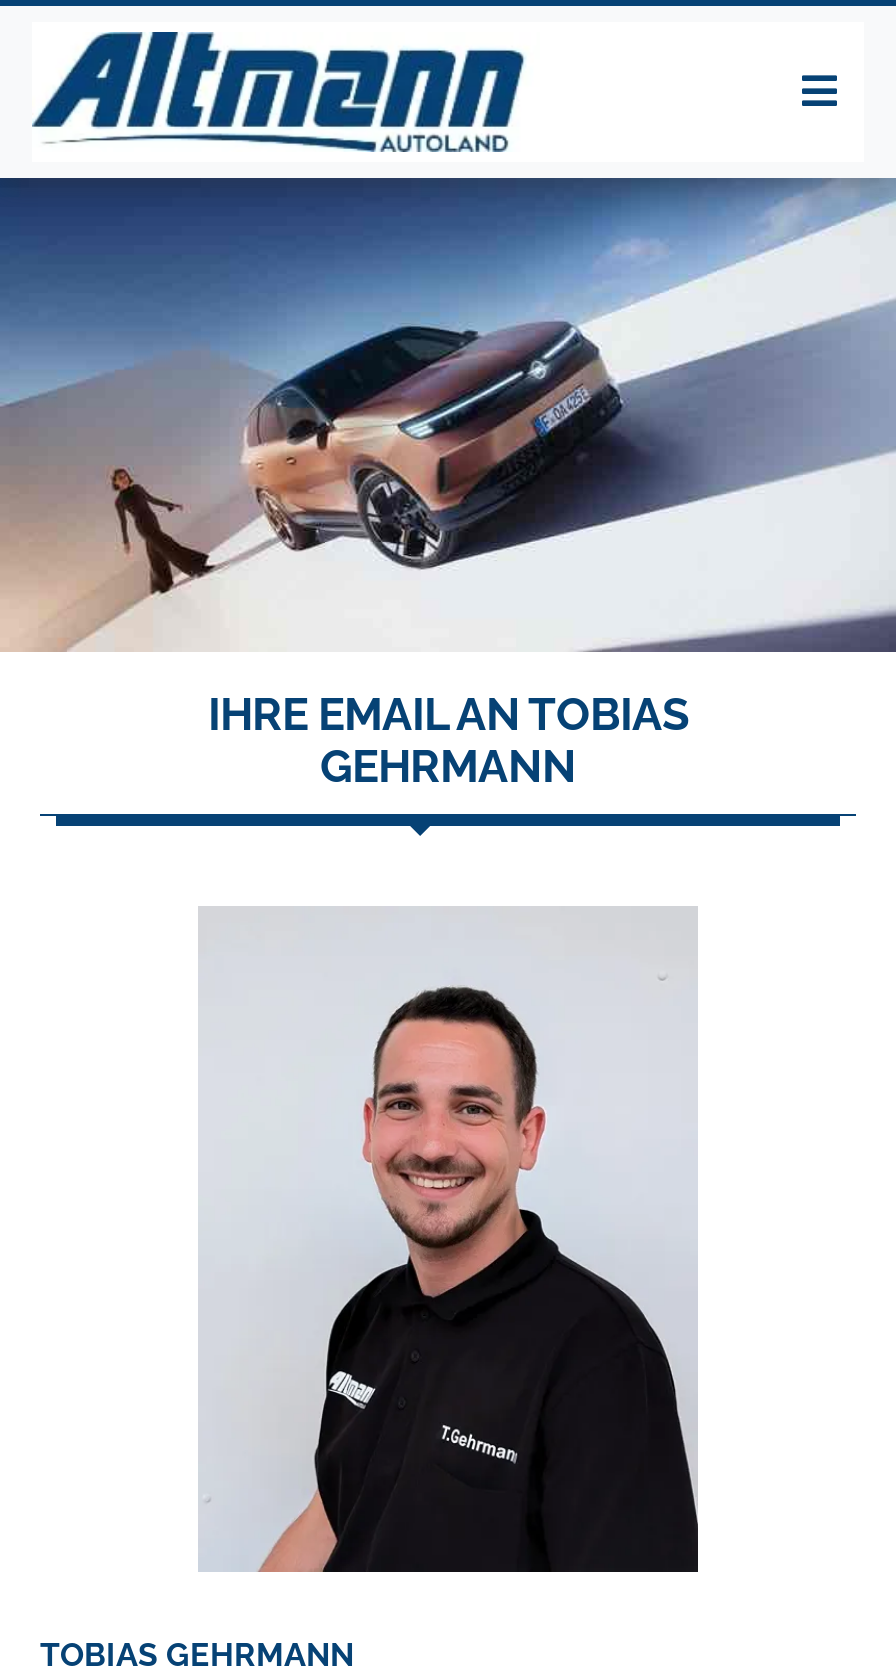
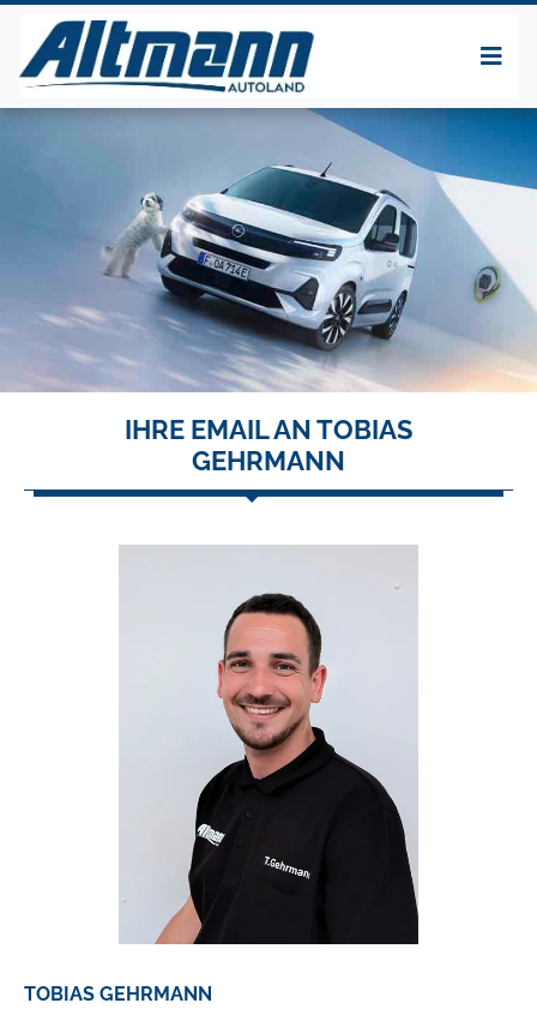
- [image]
+ [image]
